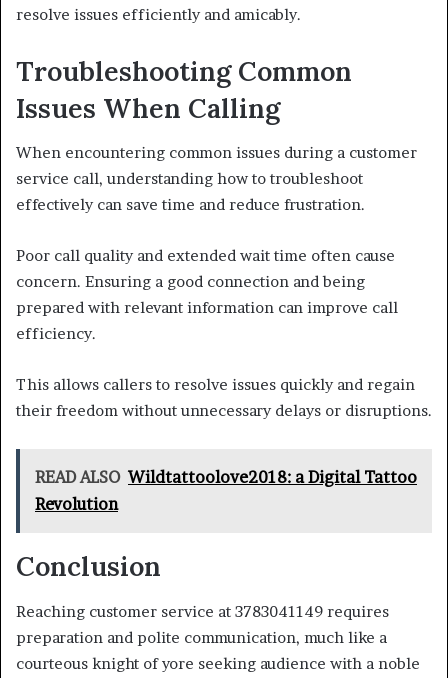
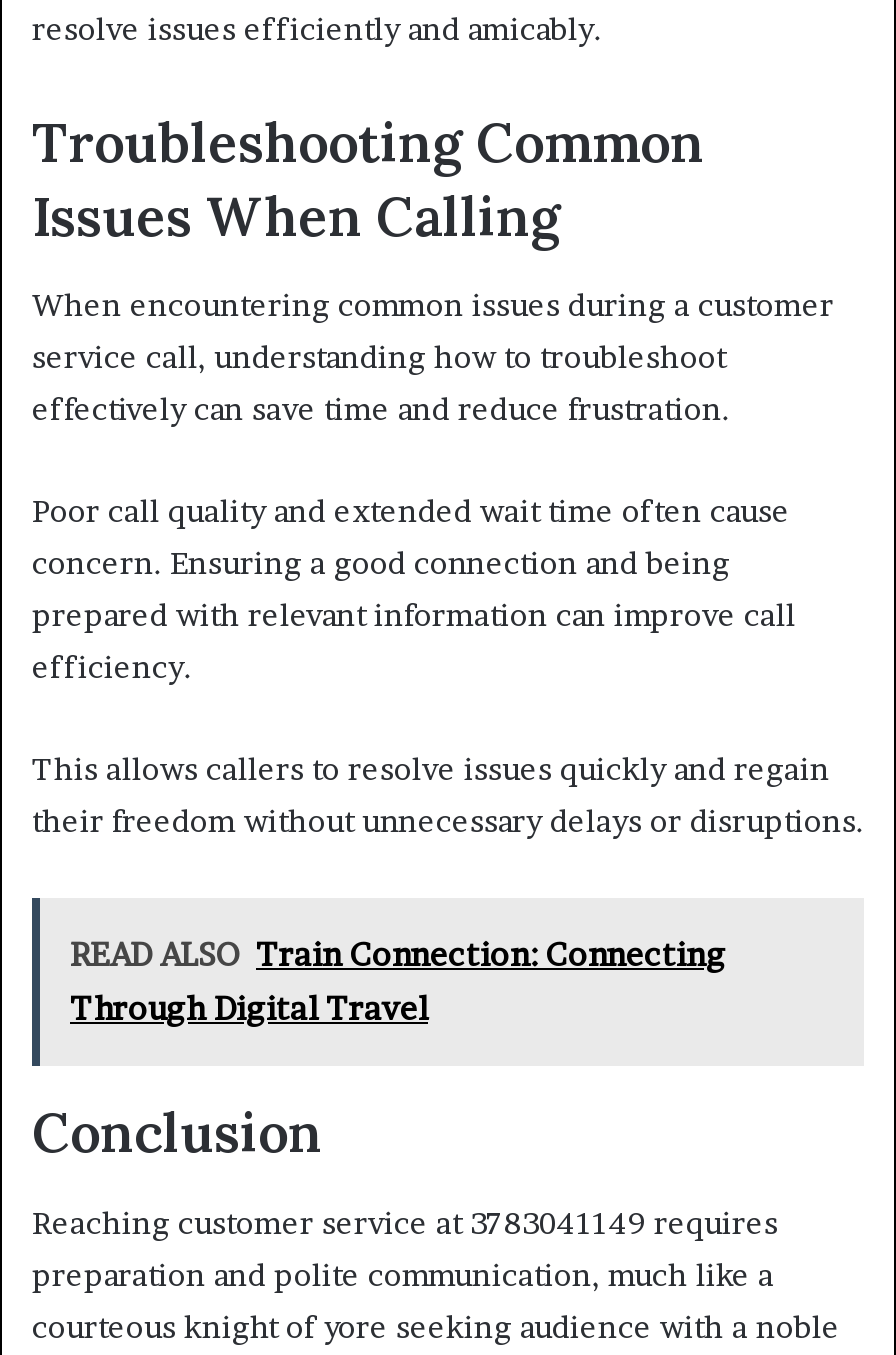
- READ ALSO Wildtattoolove2018: a Digital Tattoo
- Revolution
+ READ ALSO Train Connection: Connecting
+ Through Digital Travel
